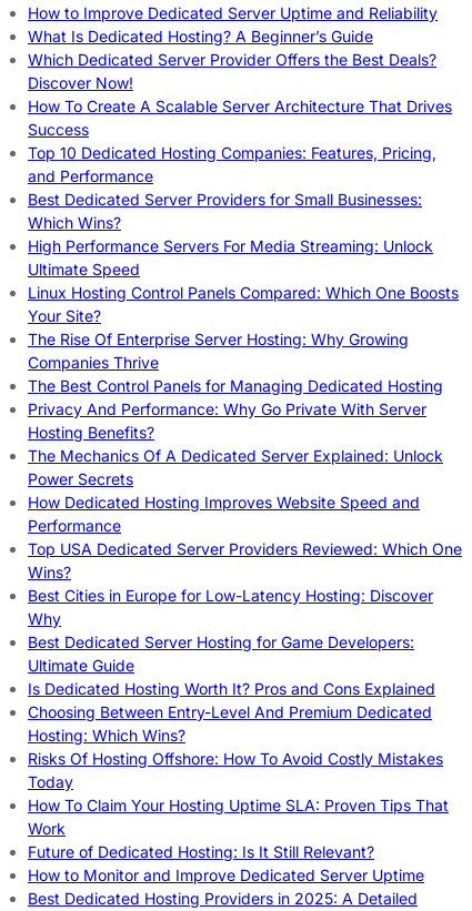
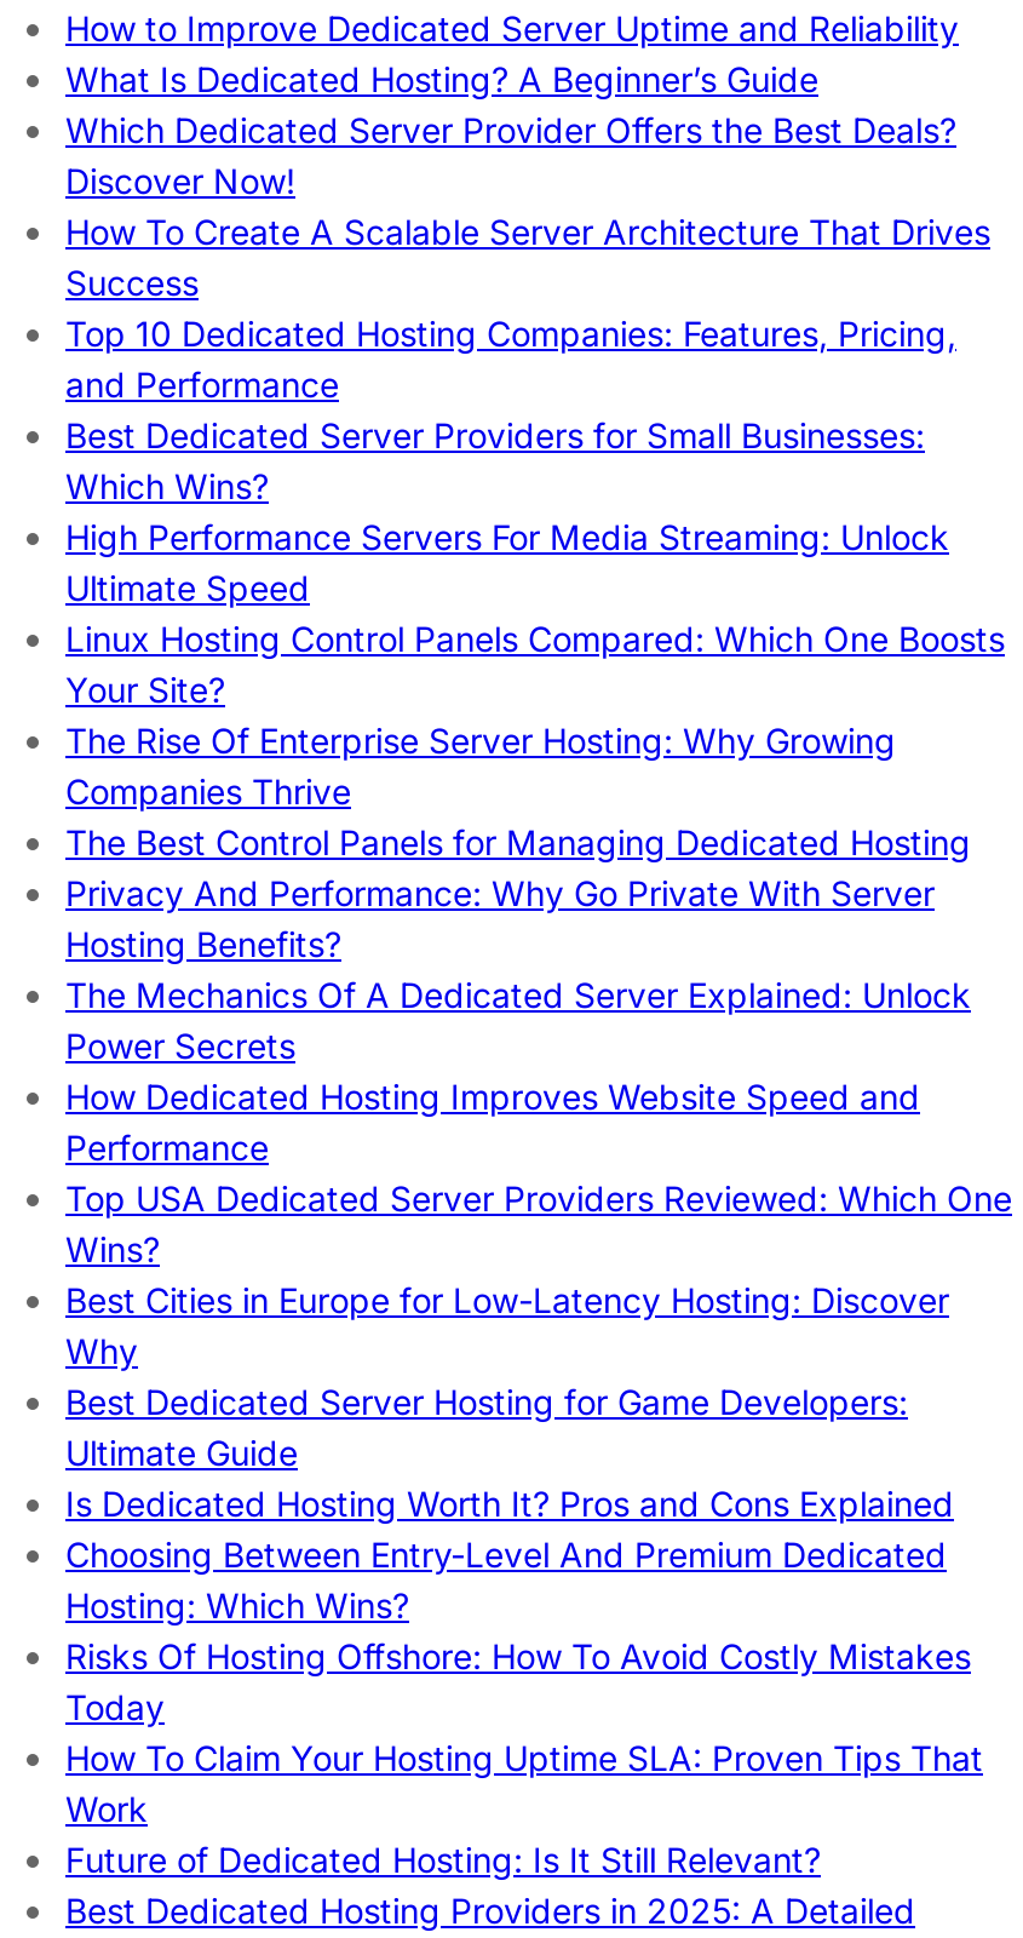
- How to Monitor and Improve Dedicated Server Uptime
